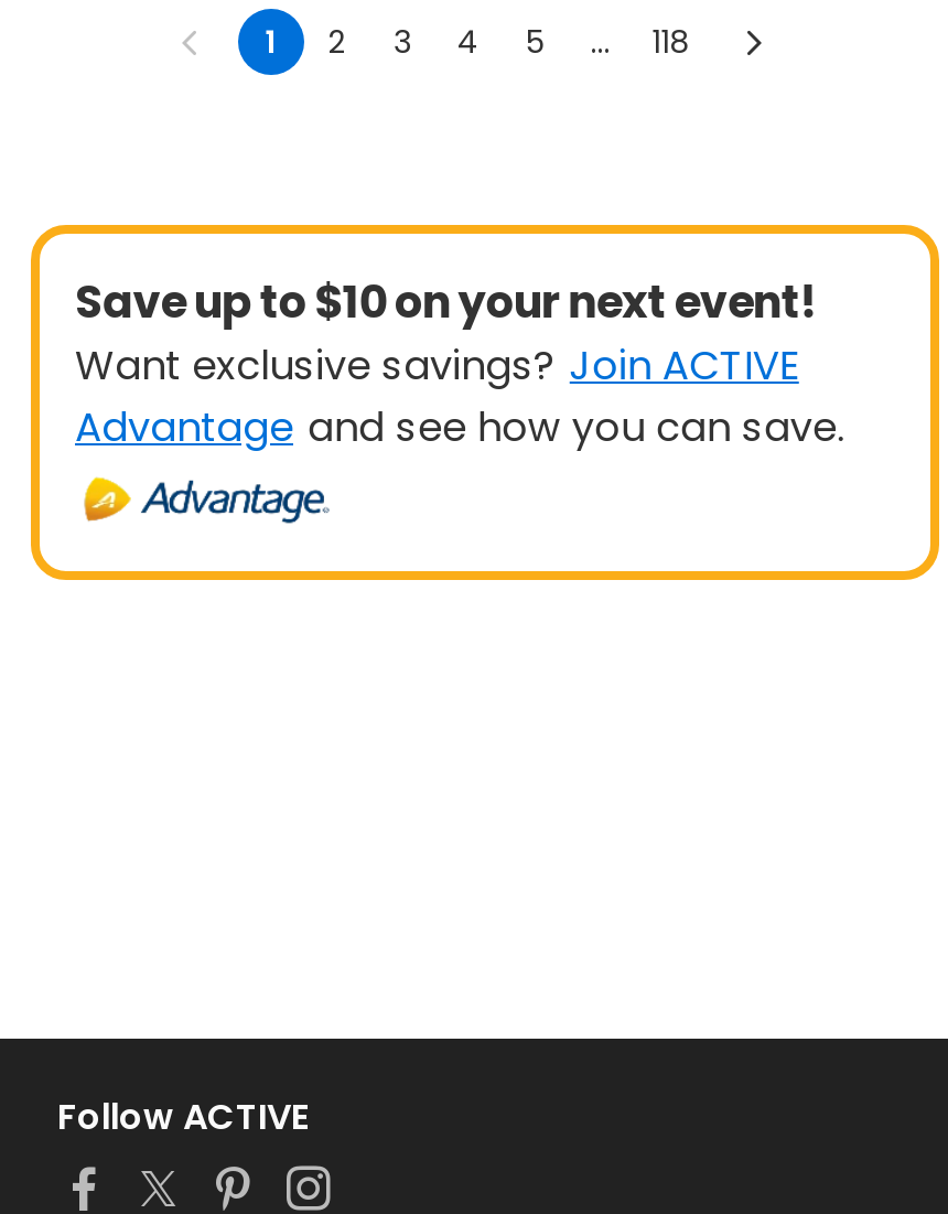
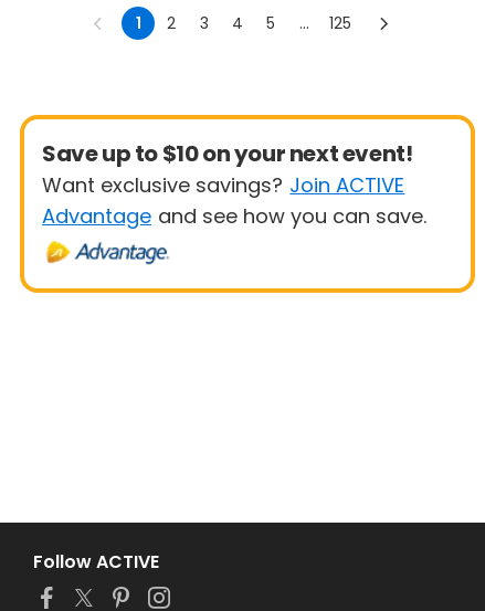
- 118
+ 125
